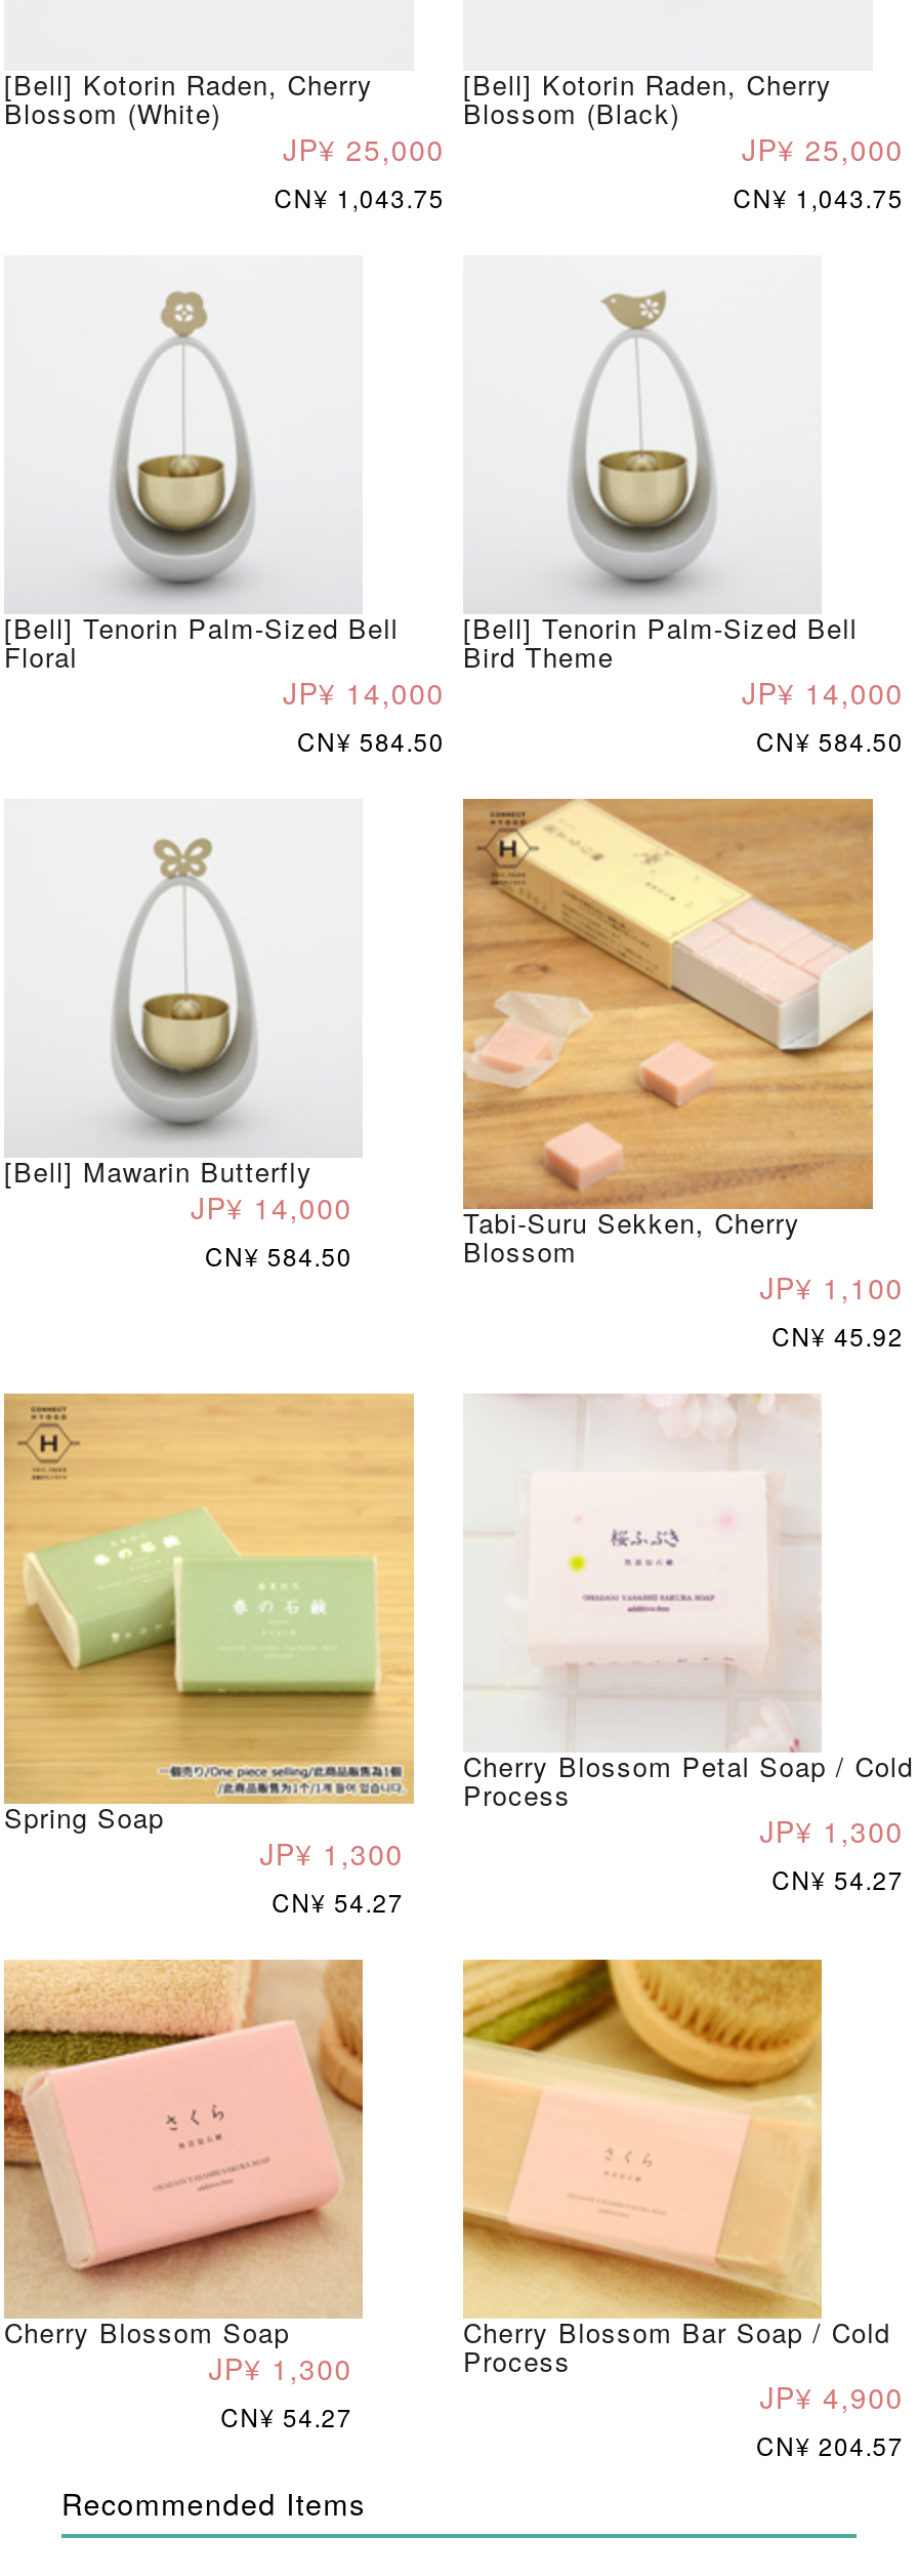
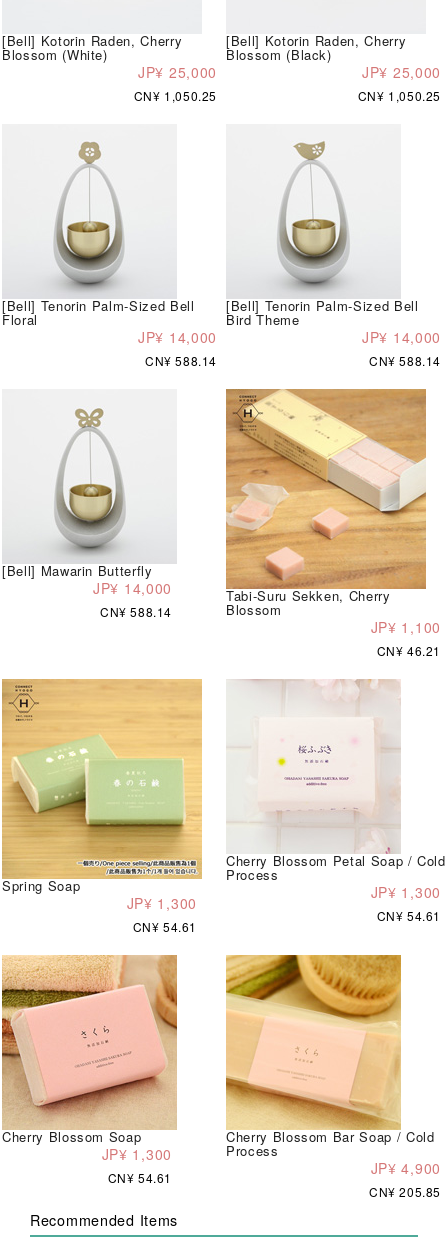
- CN¥ 1,043.75
+ CN¥ 1,050.25

- CN¥ 1,043.75
+ CN¥ 1,050.25

- CN¥ 584.50
+ CN¥ 588.14

- CN¥ 584.50
+ CN¥ 588.14

- CN¥ 584.50
+ CN¥ 588.14

- CN¥ 45.92
+ CN¥ 46.21

- CN¥ 54.27
+ CN¥ 54.61

- CN¥ 54.27
+ CN¥ 54.61

- CN¥ 54.27
+ CN¥ 54.61

- CN¥ 204.57
+ CN¥ 205.85
